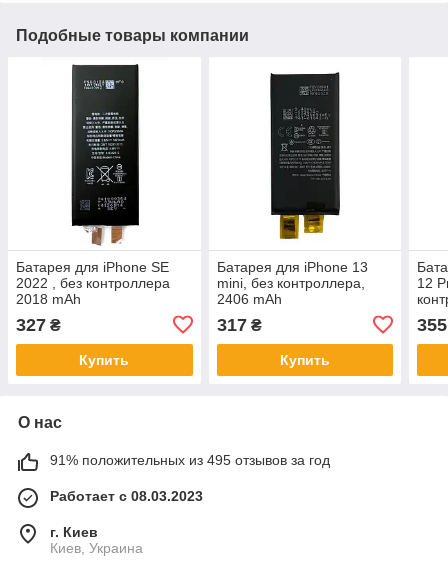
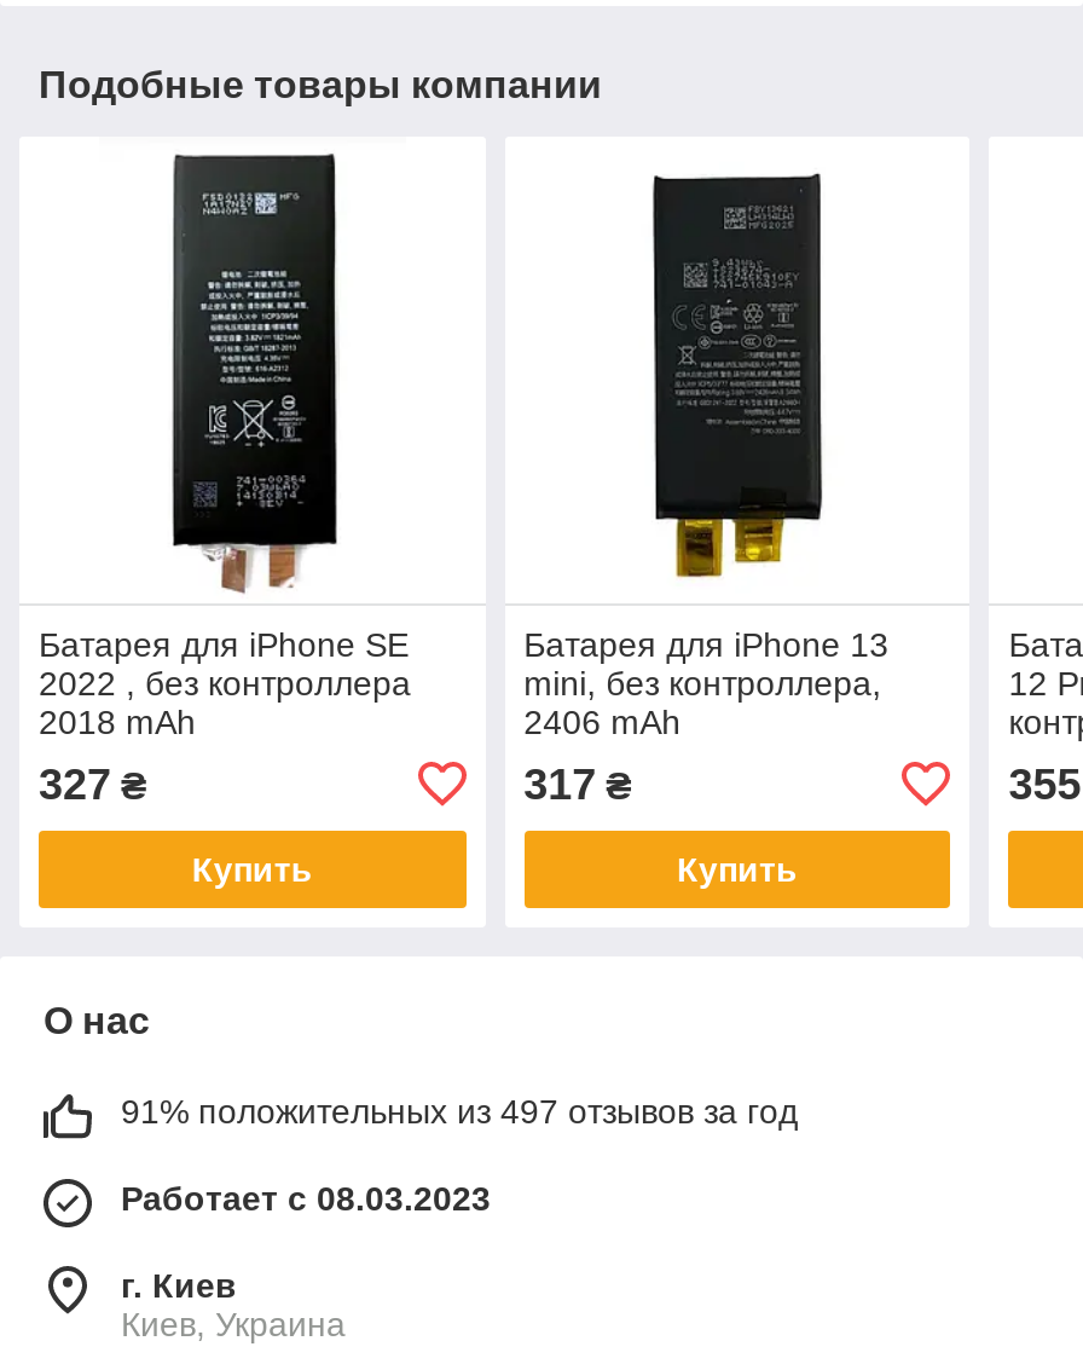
- 91% положительных из 495 отзывов за год
+ 91% положительных из 497 отзывов за год
